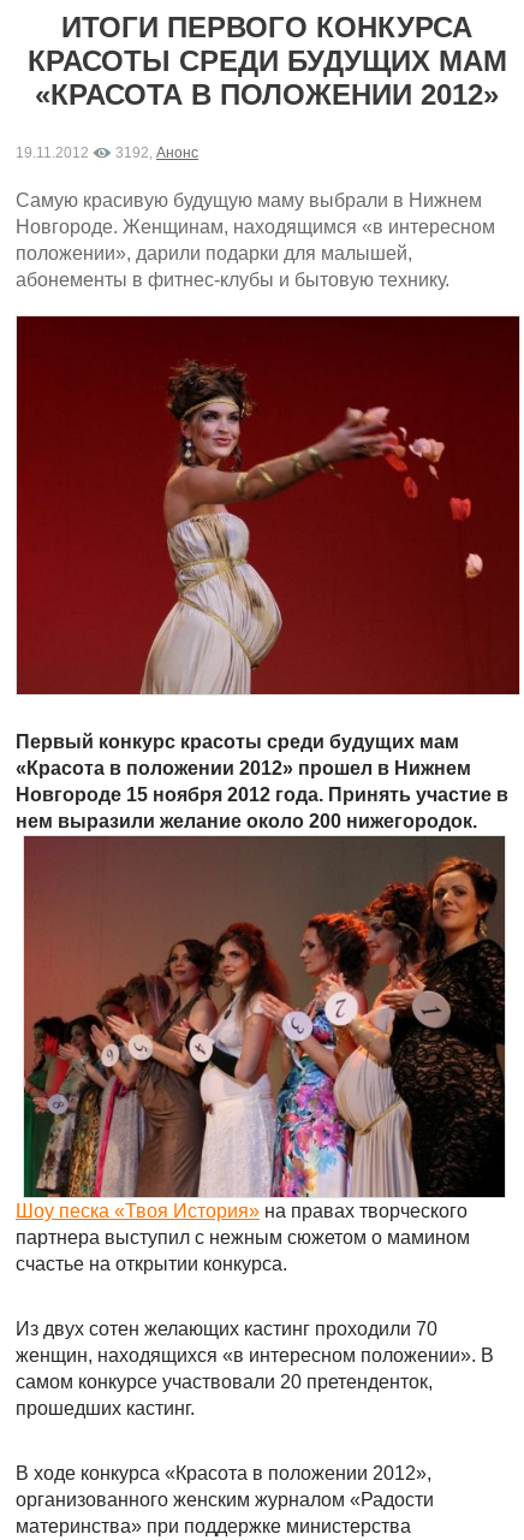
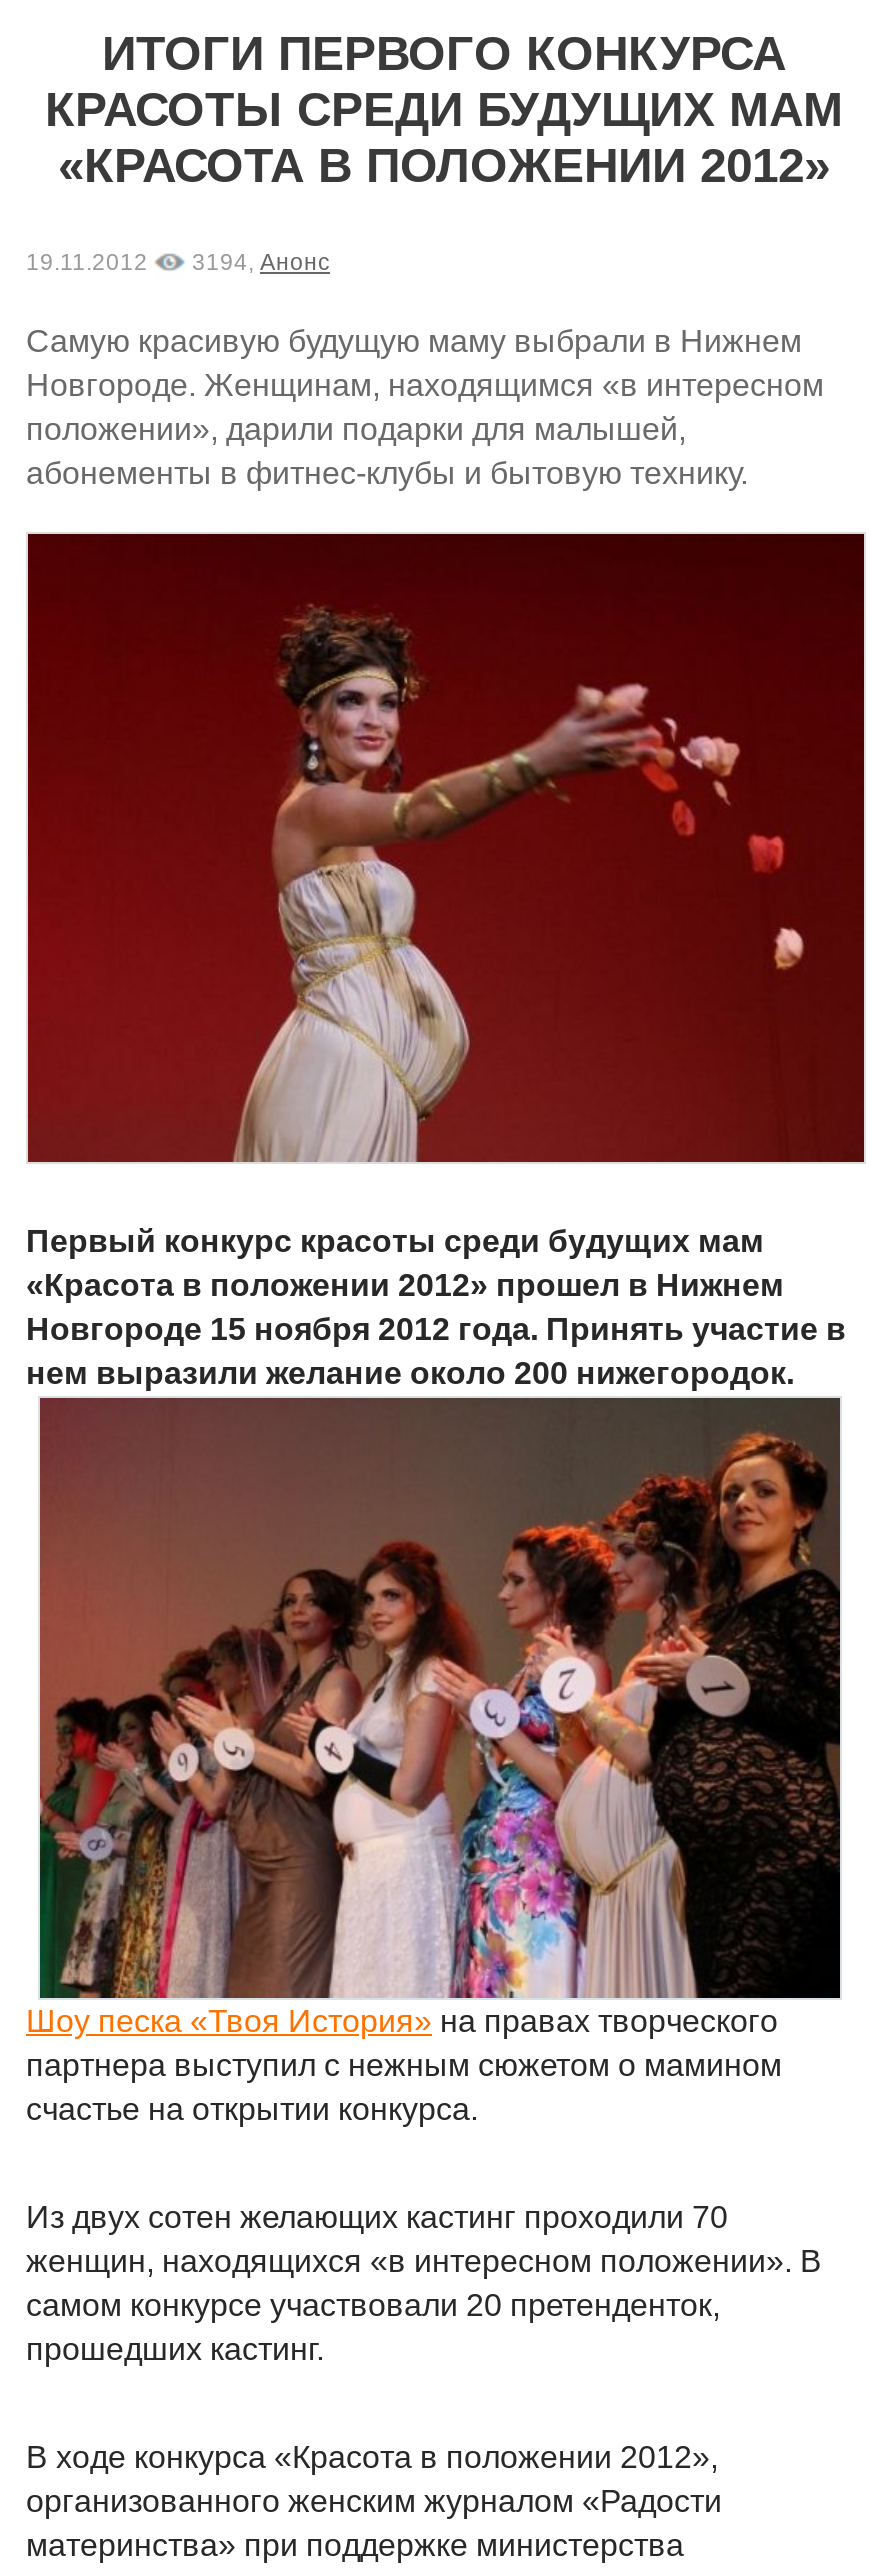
- 19.11.2012 3192, Анонс
+ 19.11.2012 3194, Анонс
